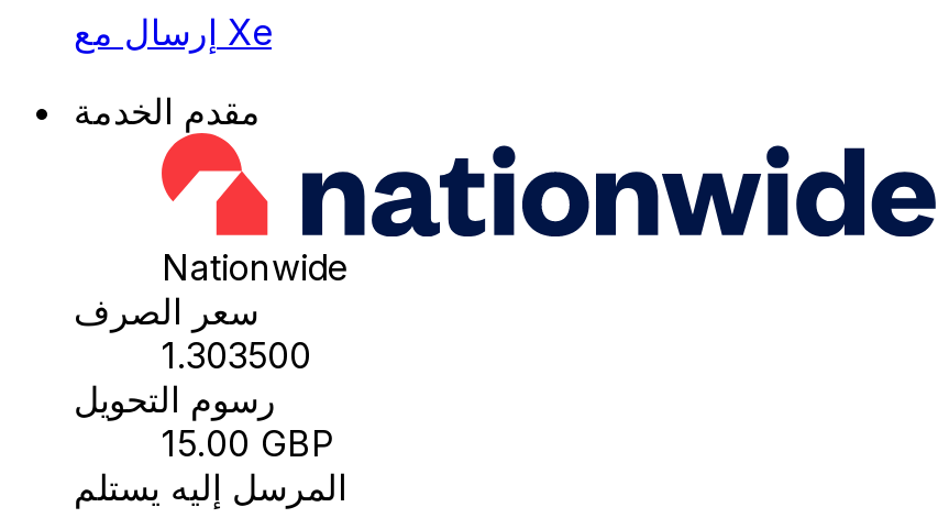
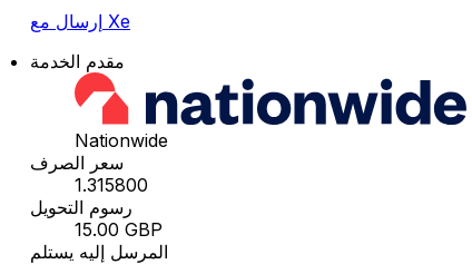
- 1.303500
+ 1.315800
